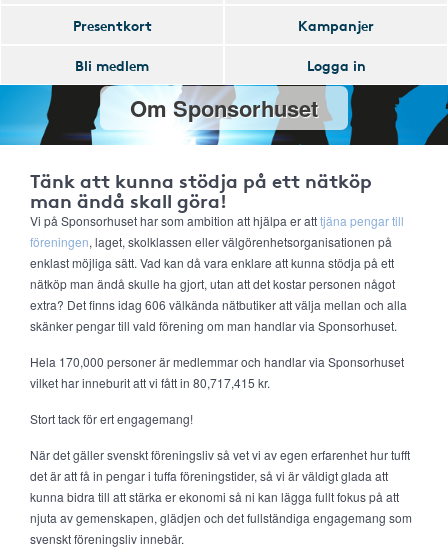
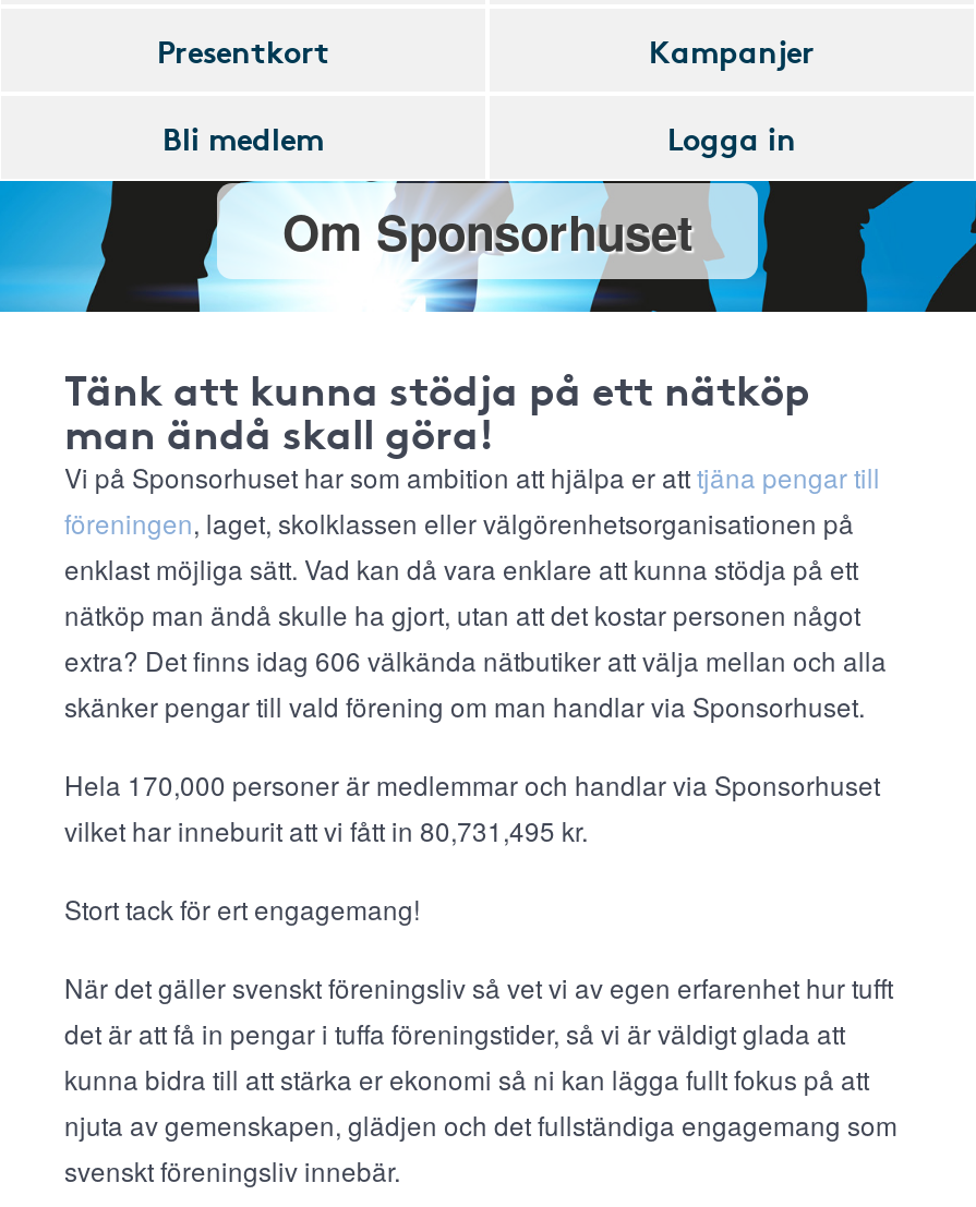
- vilket har inneburit att vi fått in 80,717,415 kr.
+ vilket har inneburit att vi fått in 80,731,495 kr.
